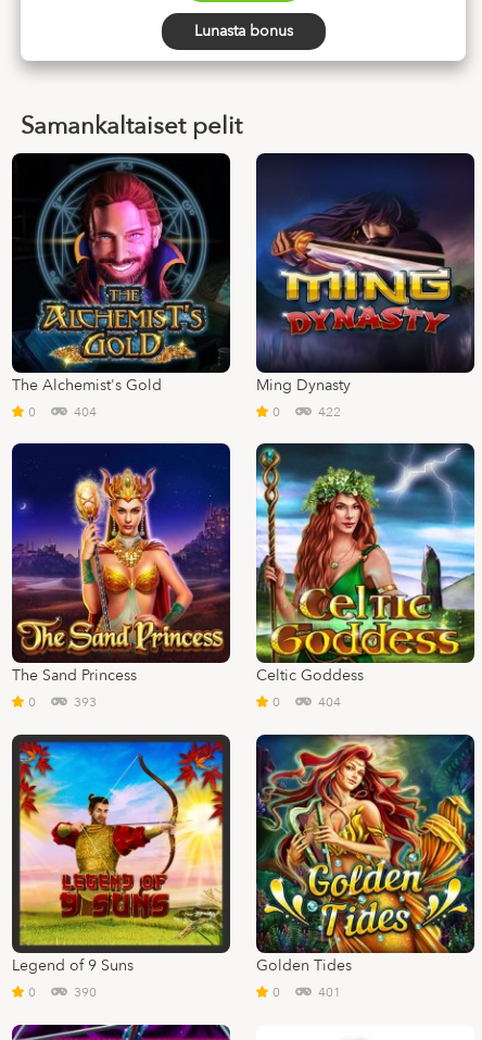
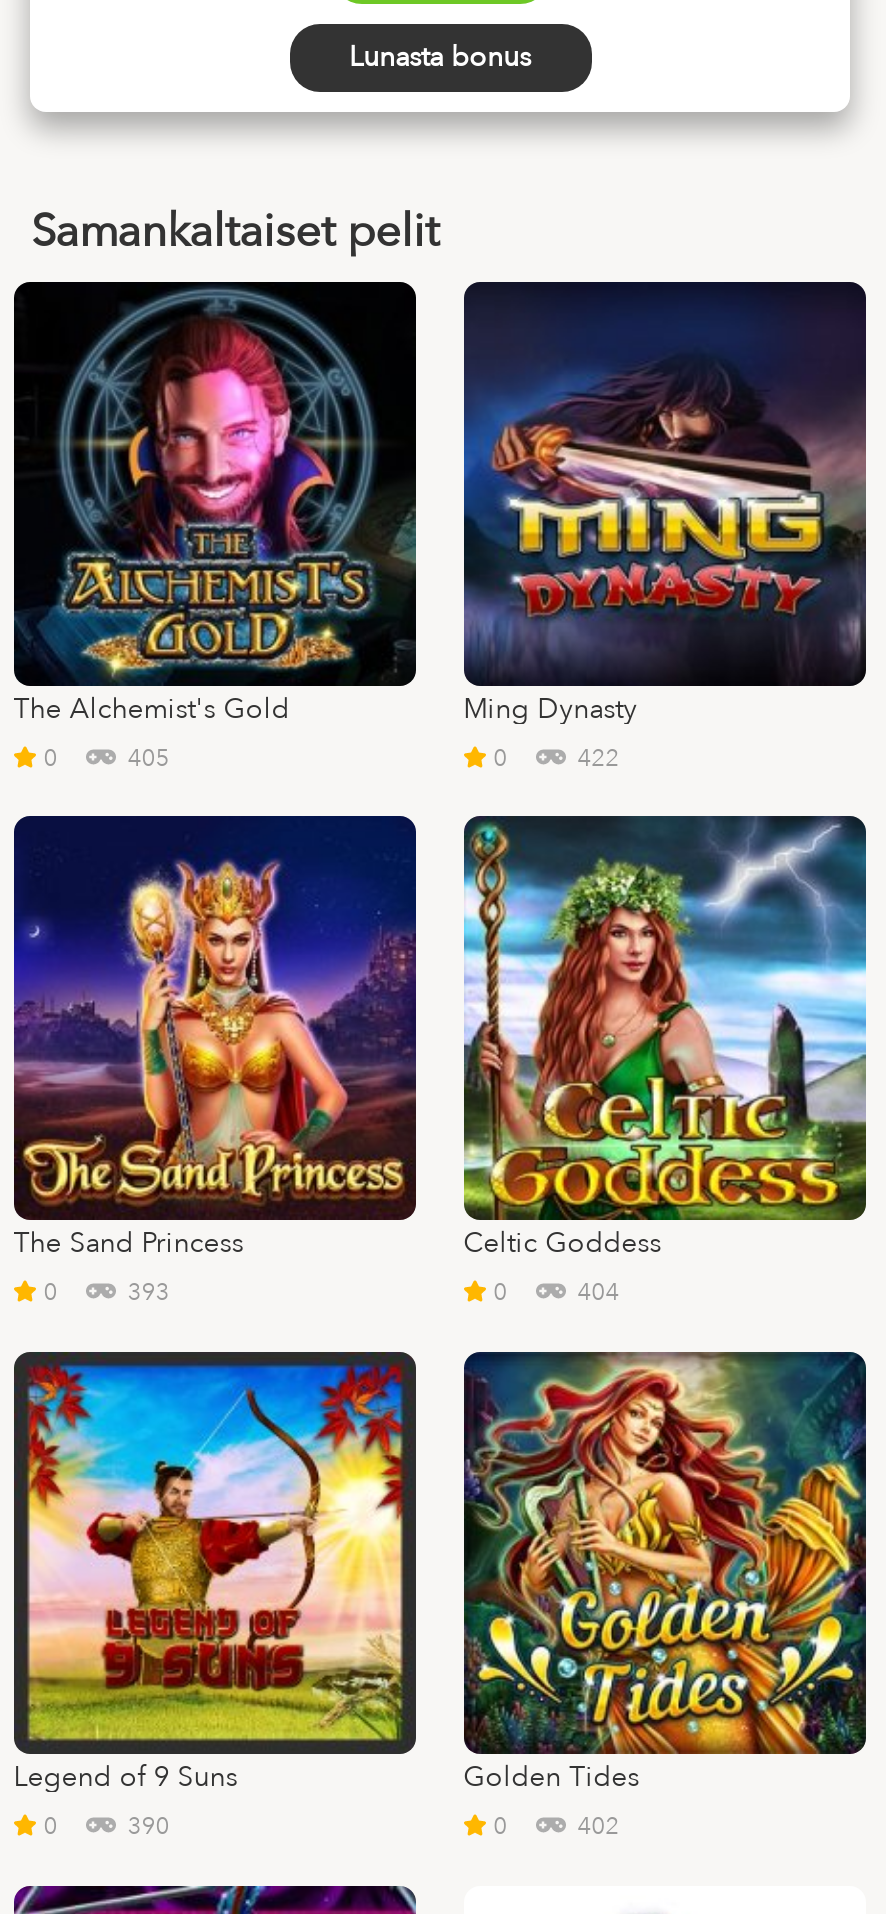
- 404
+ 405

- 401
+ 402
